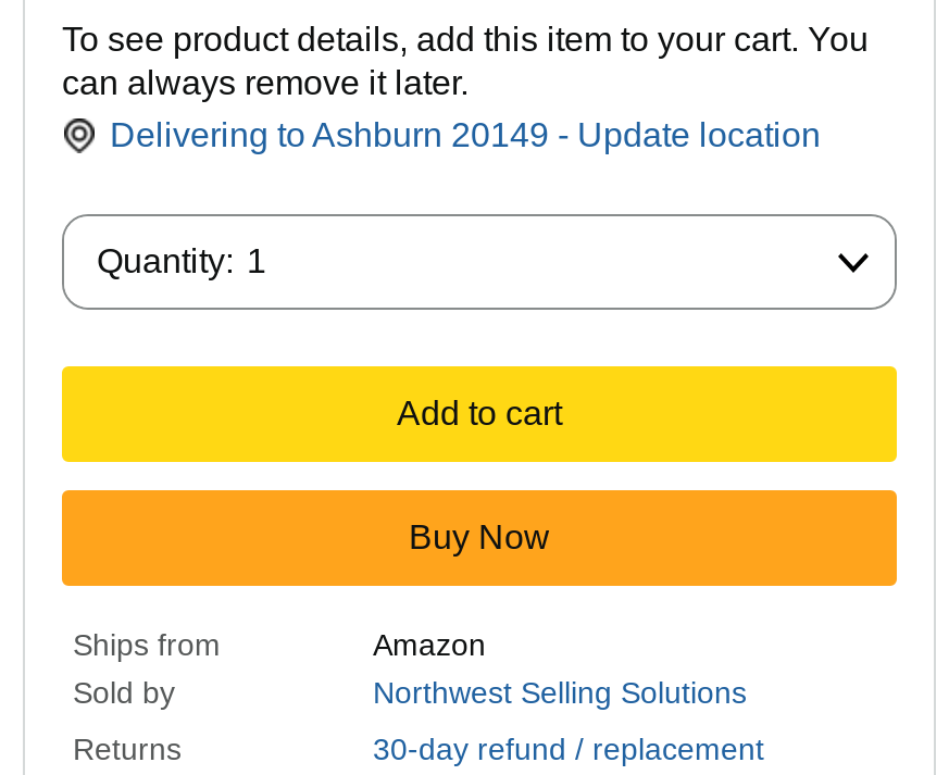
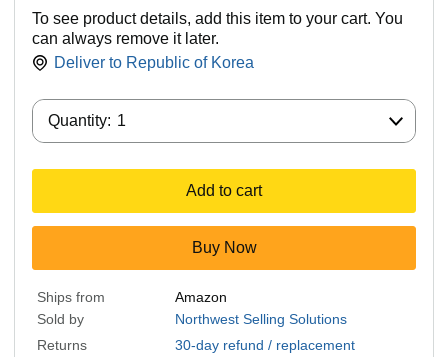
- Delivering to Ashburn 20149 - Update location
+ Deliver to Republic of Korea
